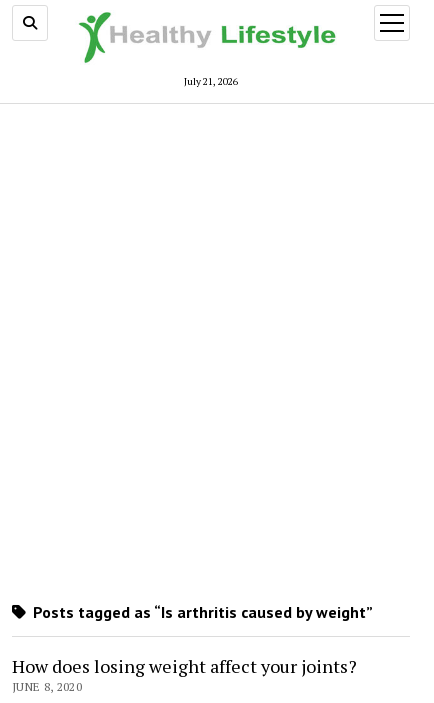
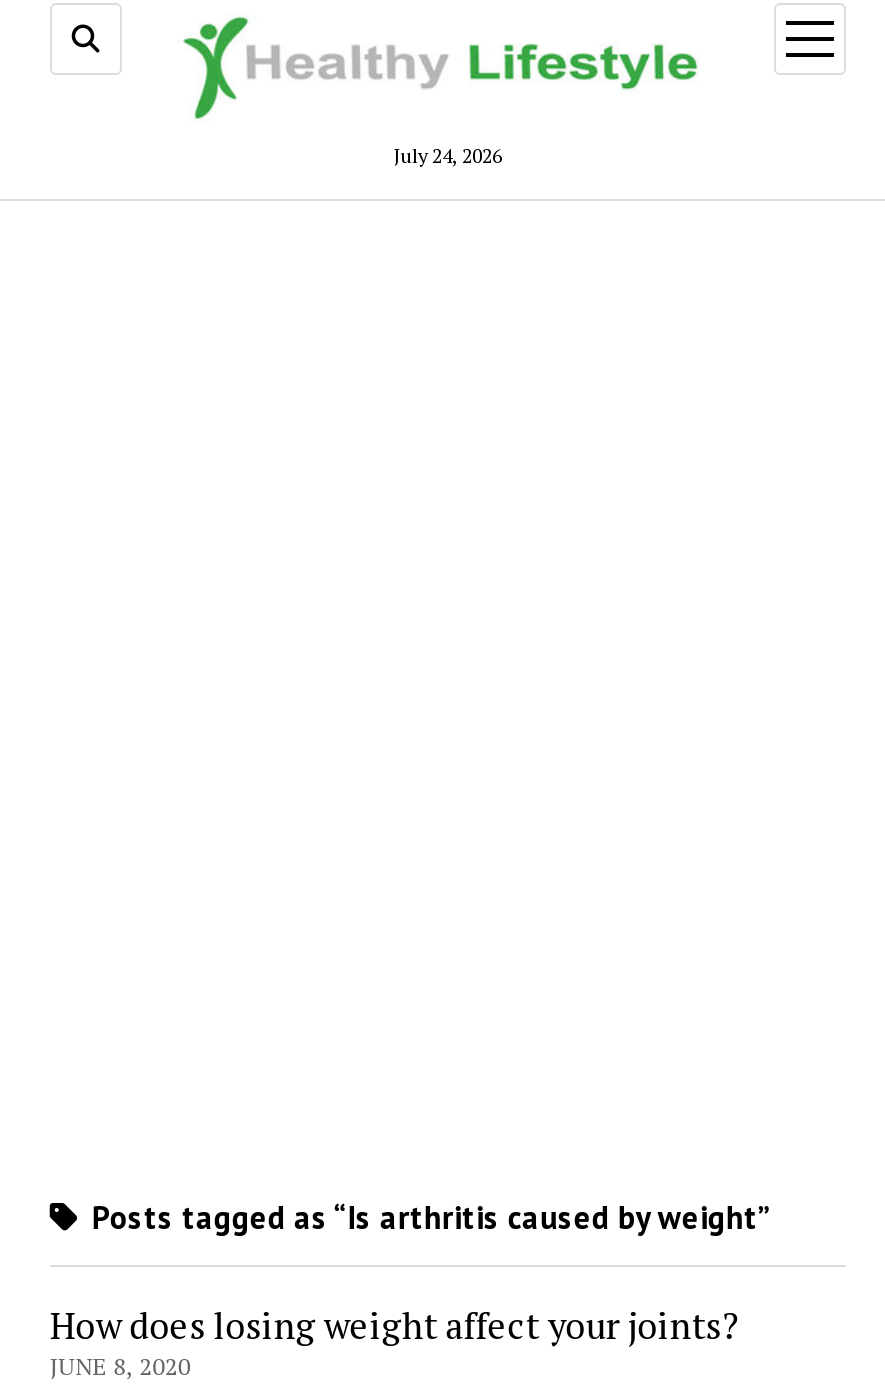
- July 21, 2026
+ July 24, 2026
